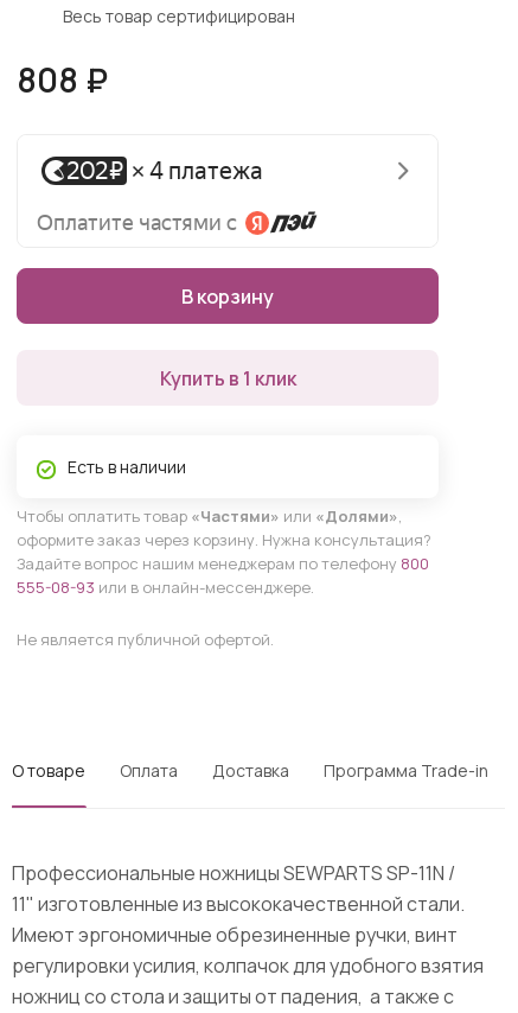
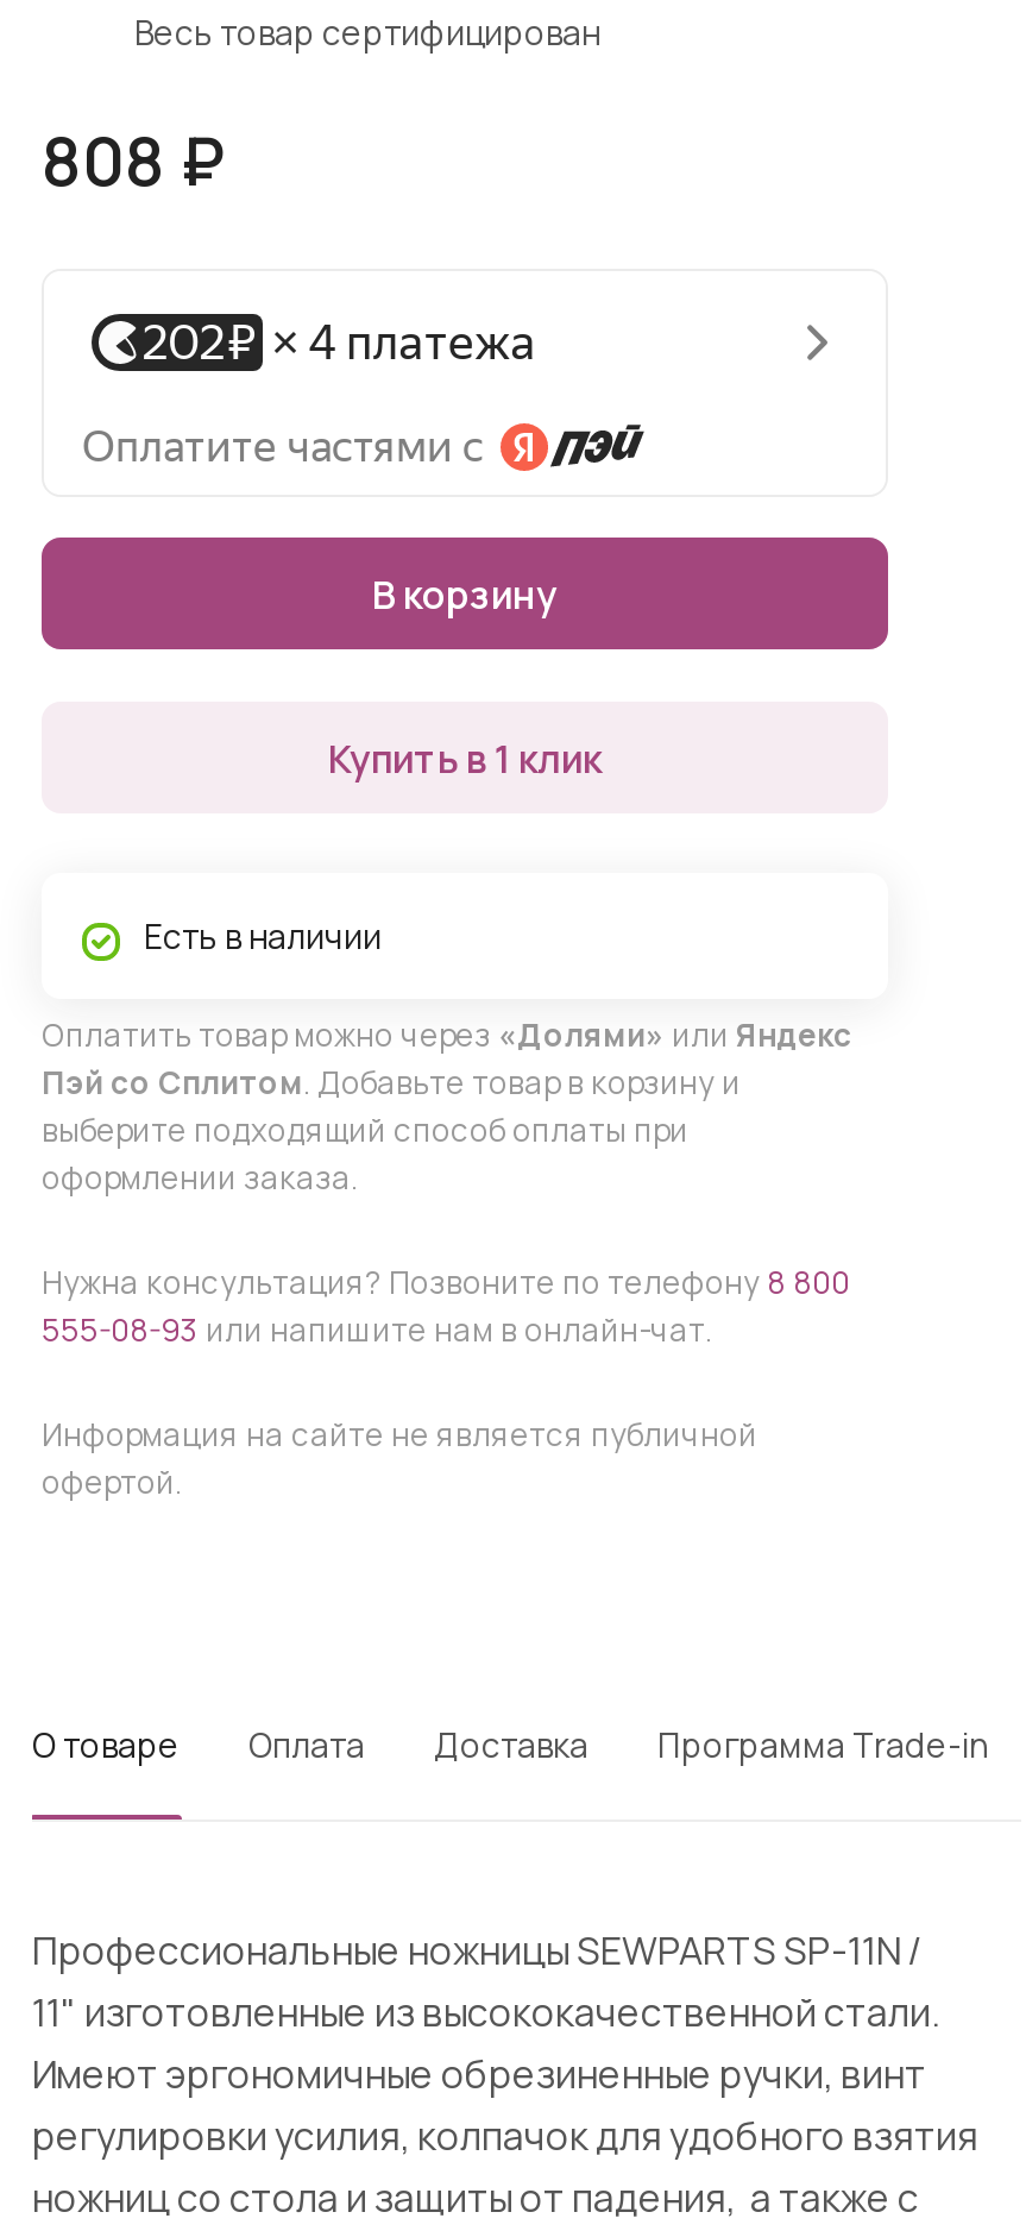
- Чтобы оплатить товар «Частями» или «Долями»,
- оформите заказ через корзину. Нужна консультация?
- Задайте вопрос нашим менеджерам по телефону 800
- 555-08-93 или в онлайн-мессенджере.
- Не является публичной офертой.
+ Оплатить товар можно через «Долями» или Яндекс
+ Пэй со Сплитом. Добавьте товар в корзину и
+ выберите подходящий способ оплаты при
+ оформлении заказа.
+ Нужна консультация? Позвоните по телефону 8 800
+ 555-08-93 или напишите нам в онлайн-чат.
+ Информация на сайте не является публичной
+ офертой.
